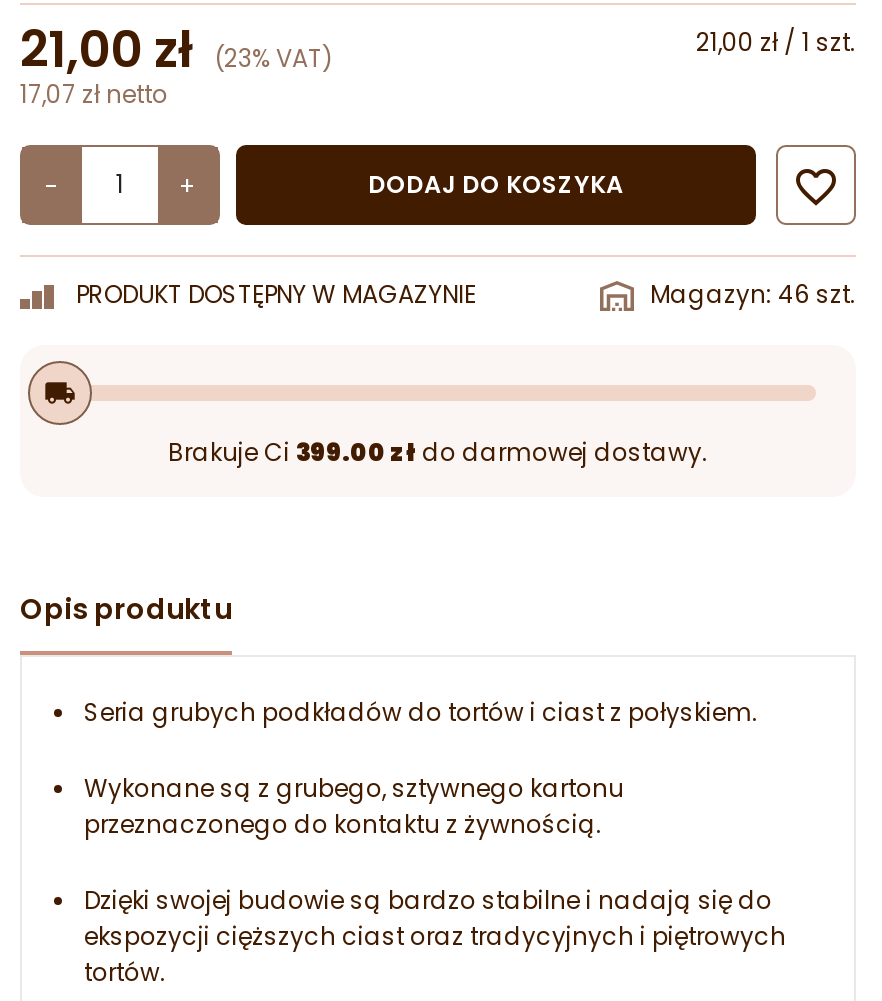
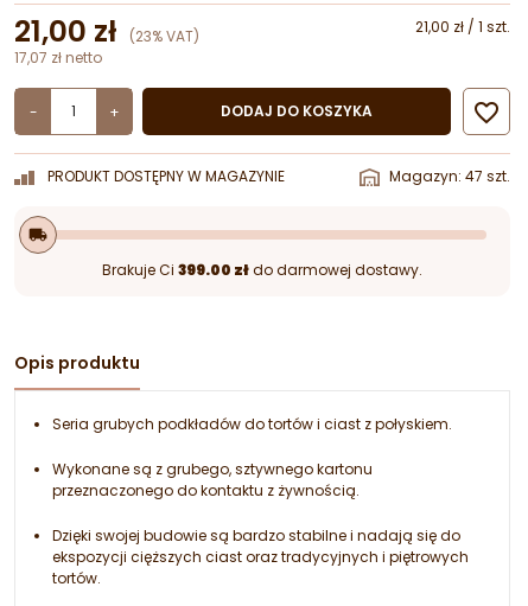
- Magazyn: 46 szt.
+ Magazyn: 47 szt.
